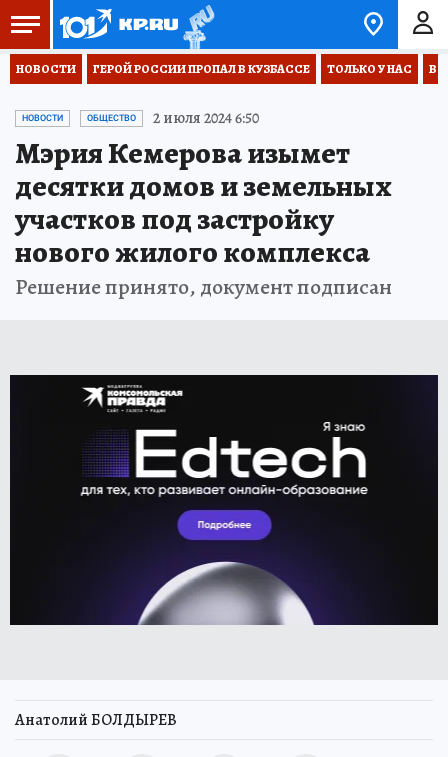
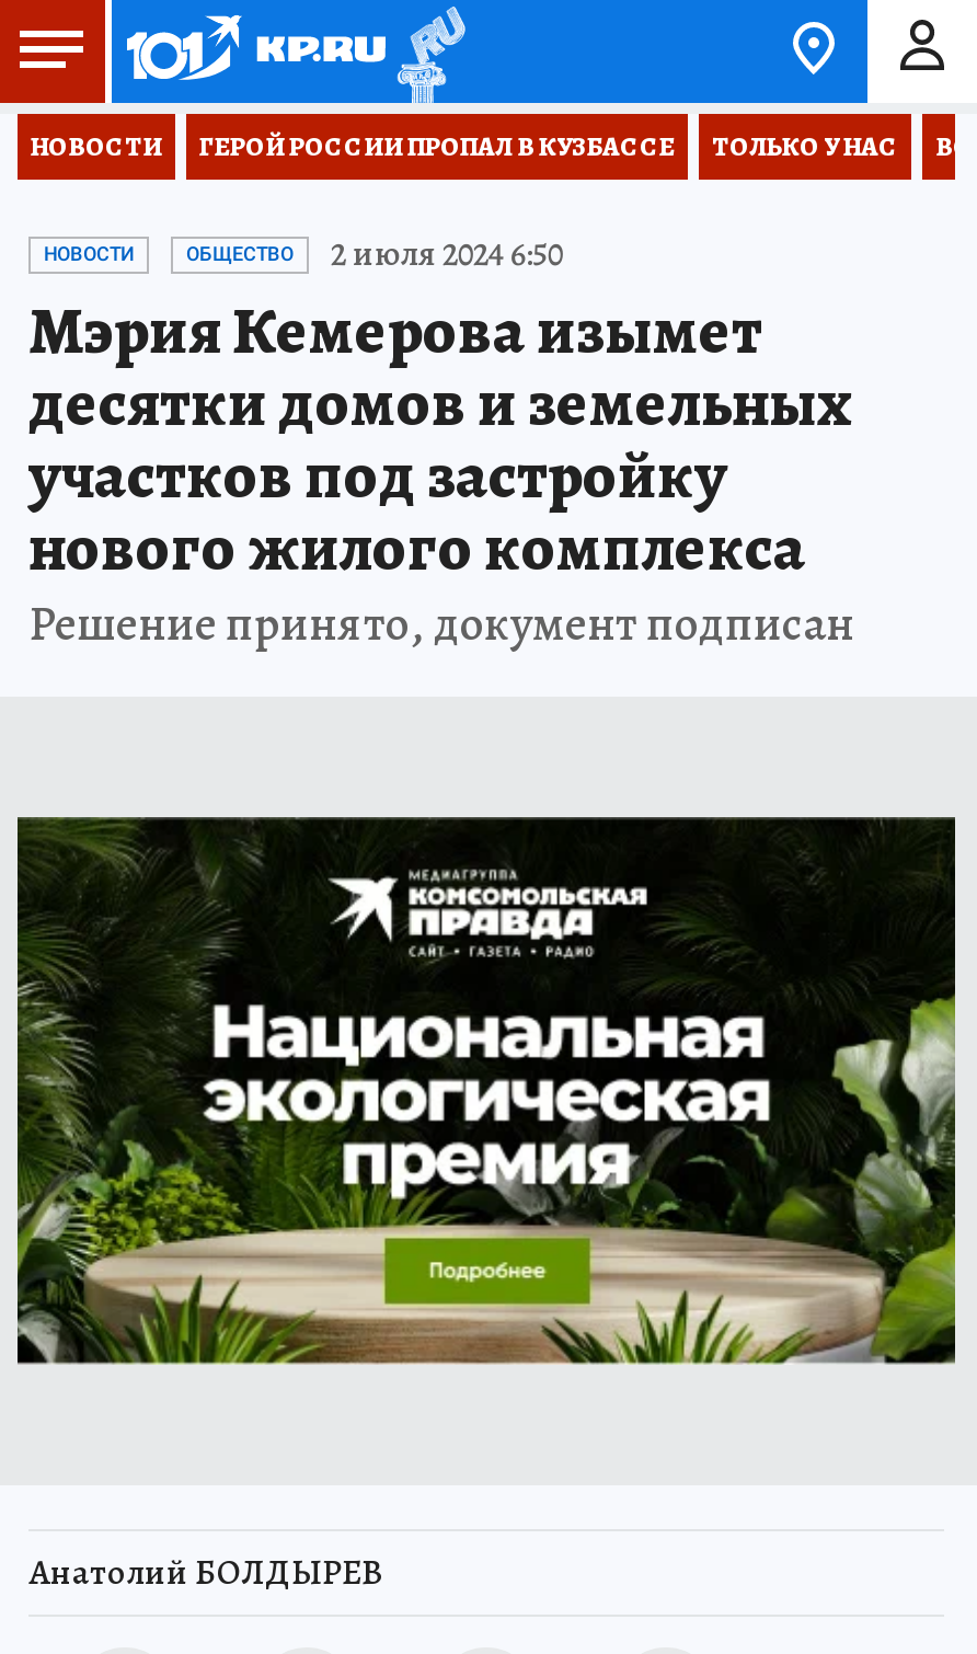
- [image]
+ [image]
